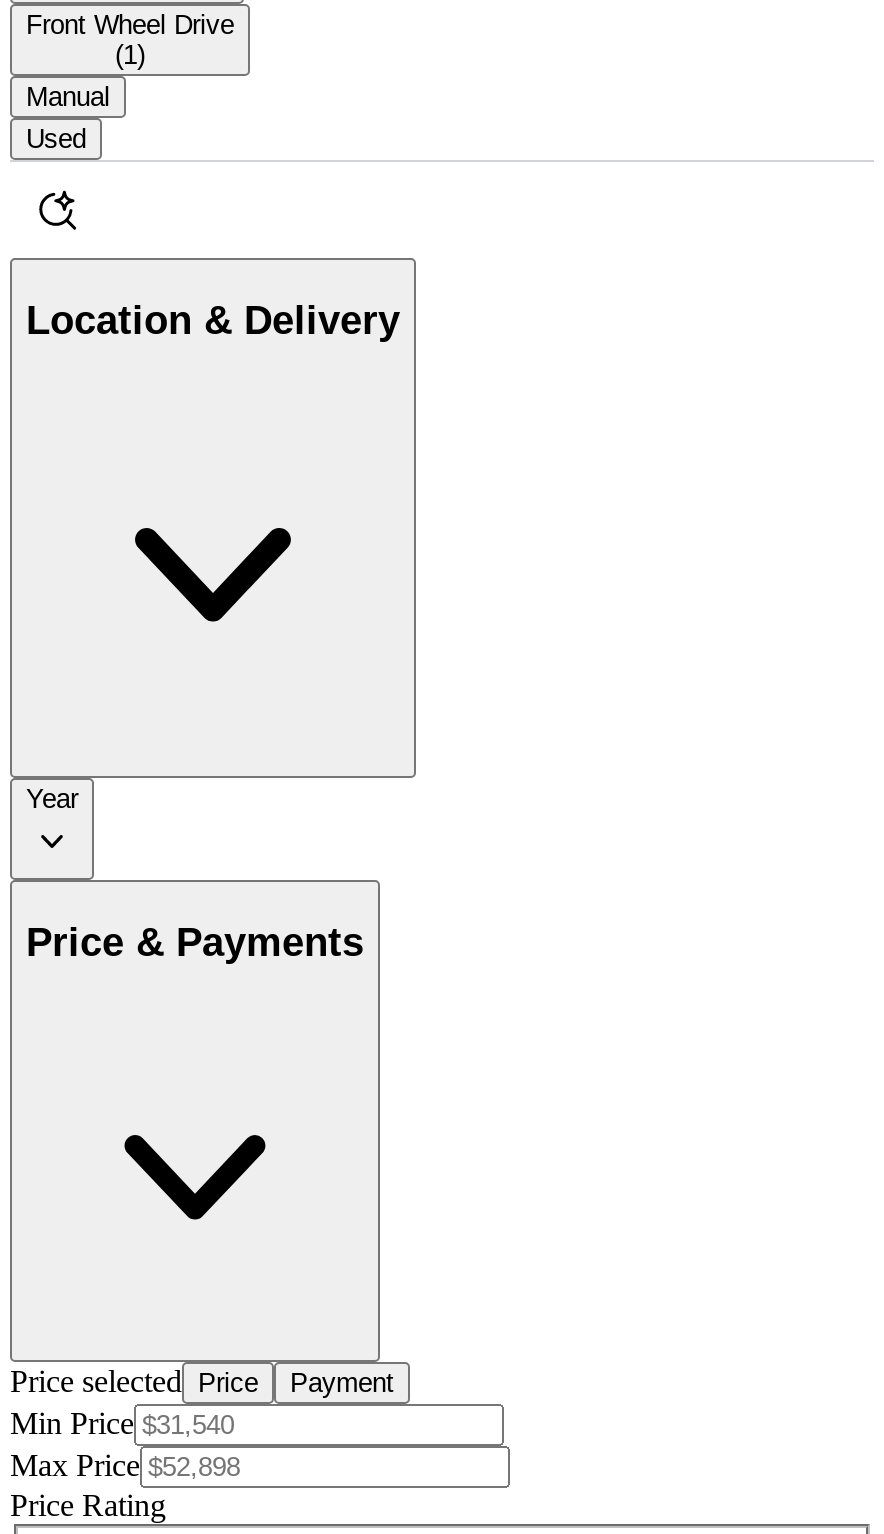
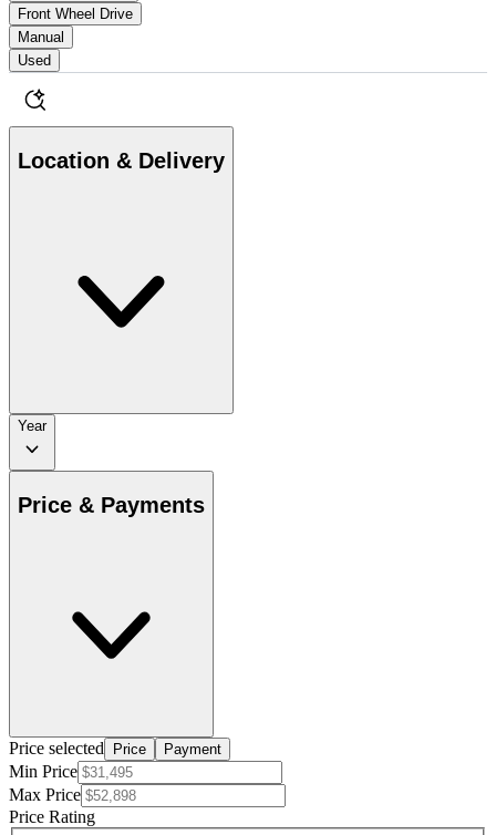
- (1)
